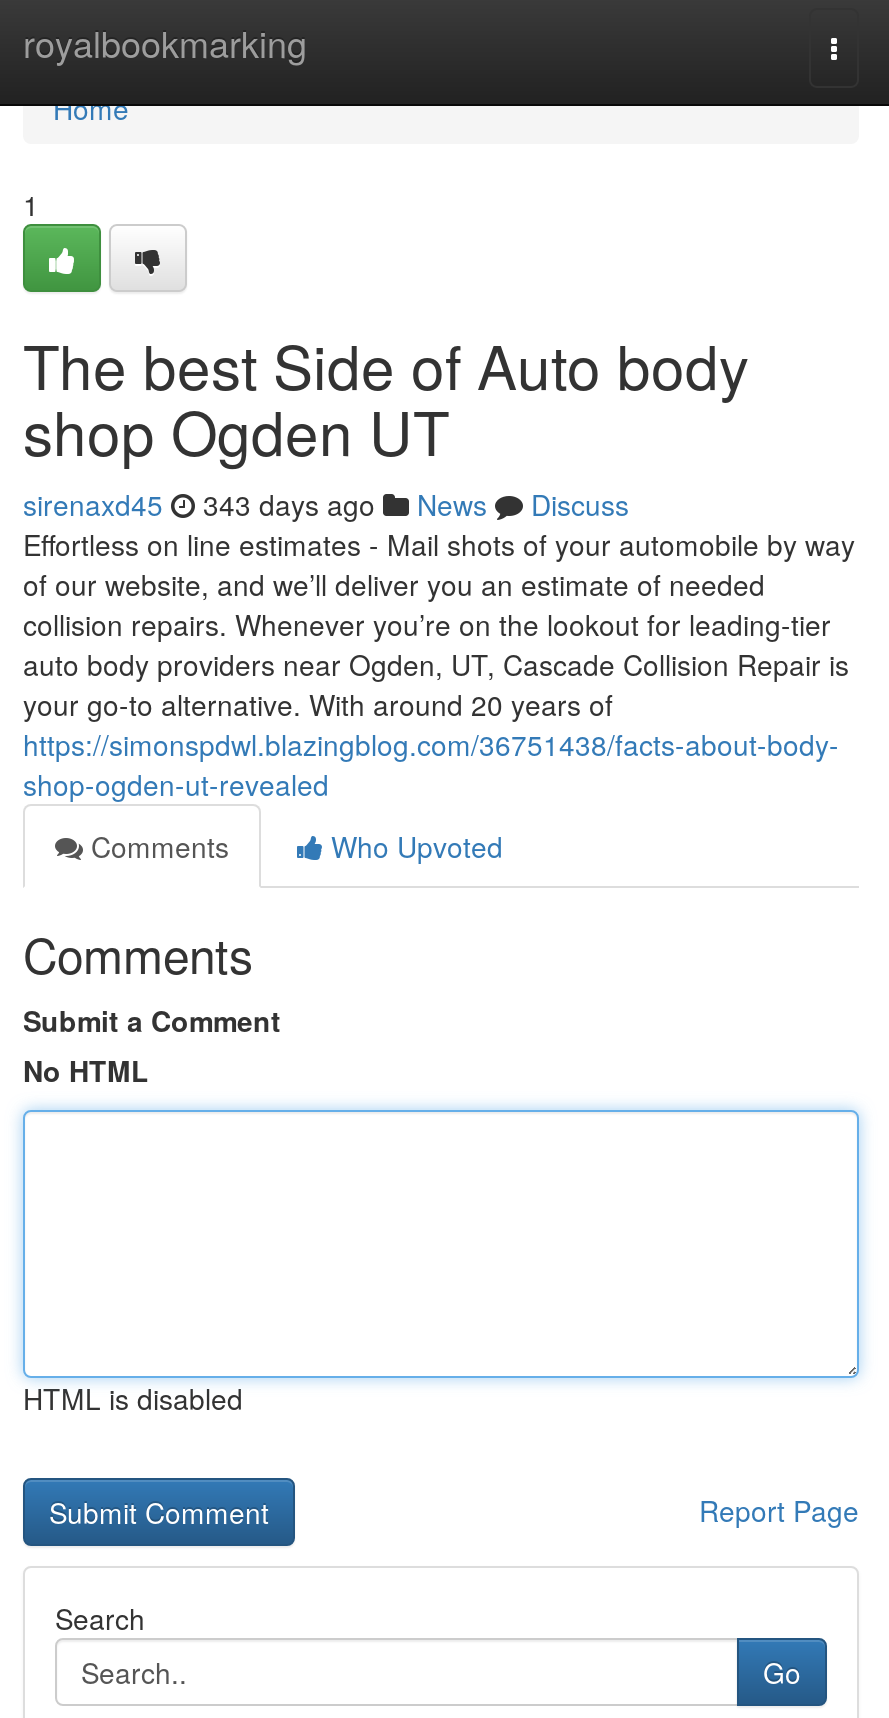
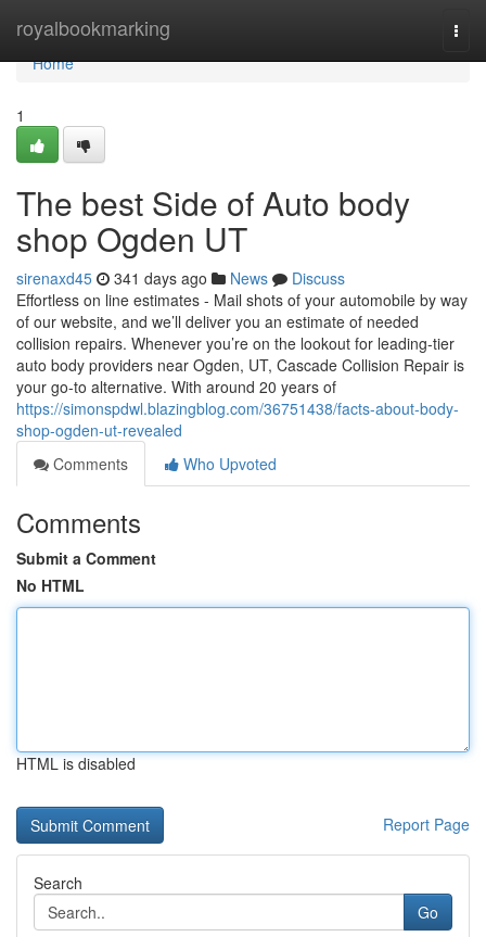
- sirenaxd45 343 days ago News Discuss
+ sirenaxd45 341 days ago News Discuss
